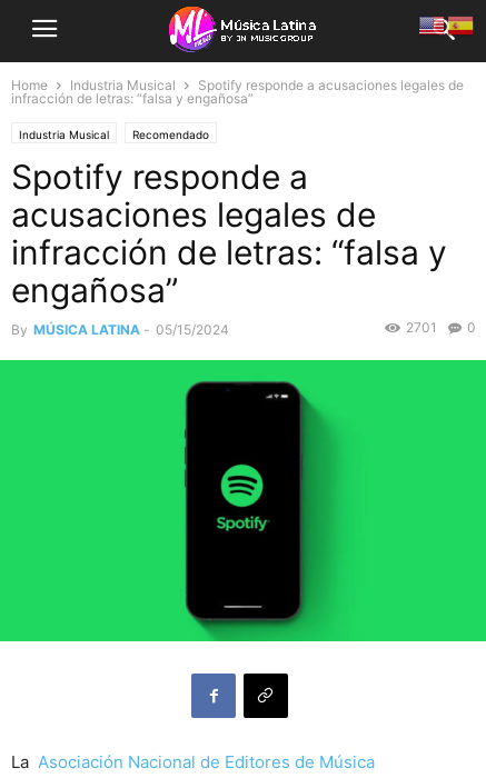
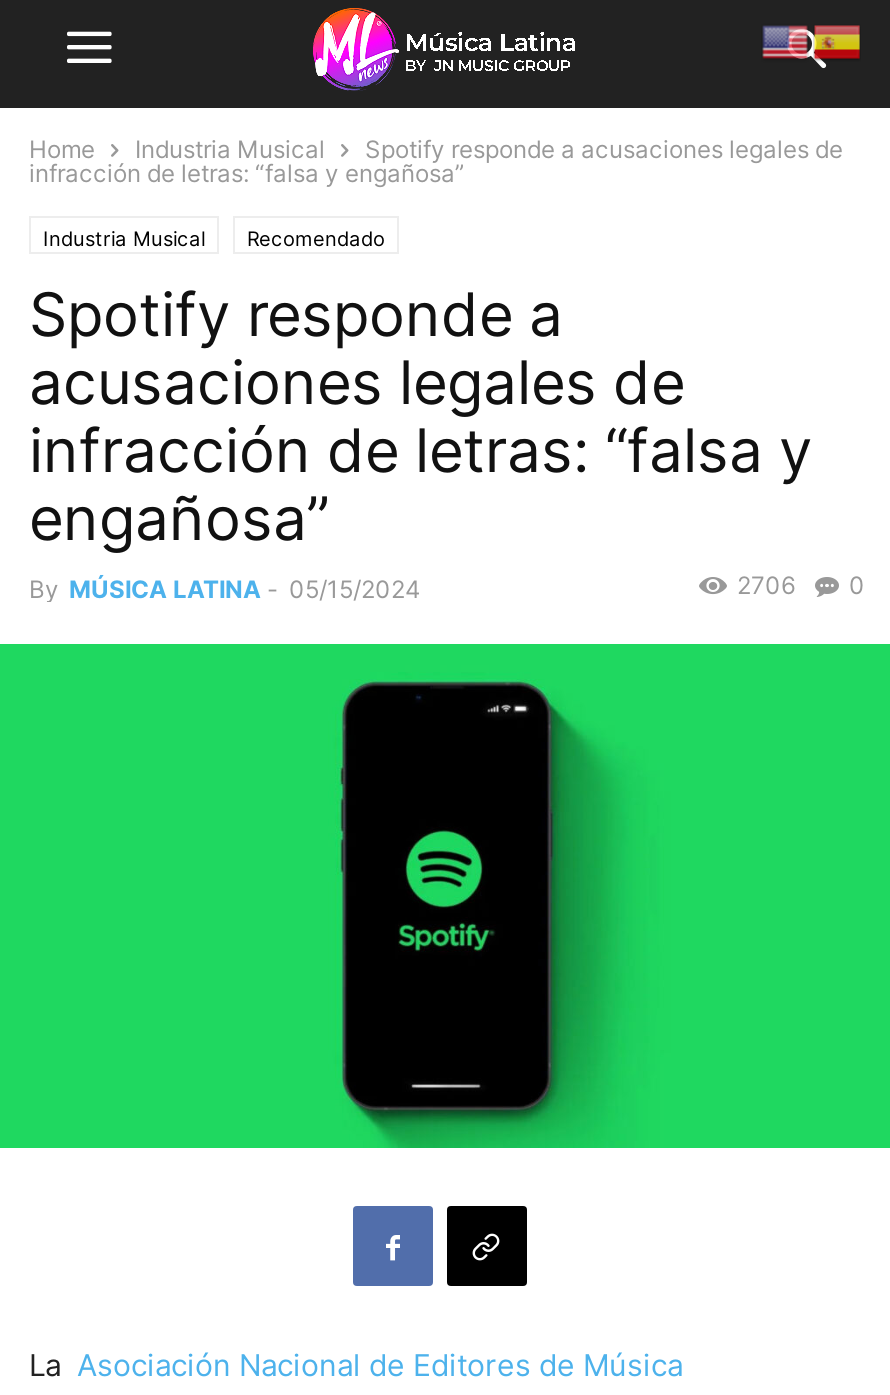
- 2701 0
+ 2706 0
